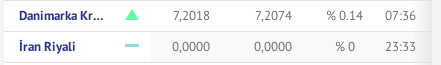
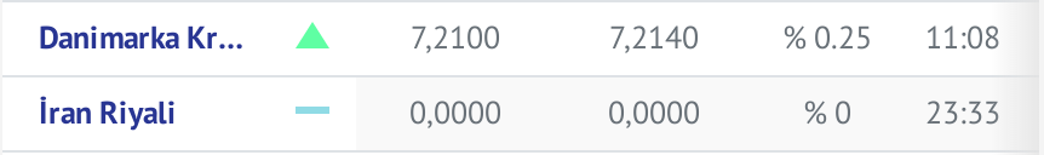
- 7,2018
+ 7,2100

- 7,2074
+ 7,2140

- % 0.14
+ % 0.25

- 07:36
+ 11:08
